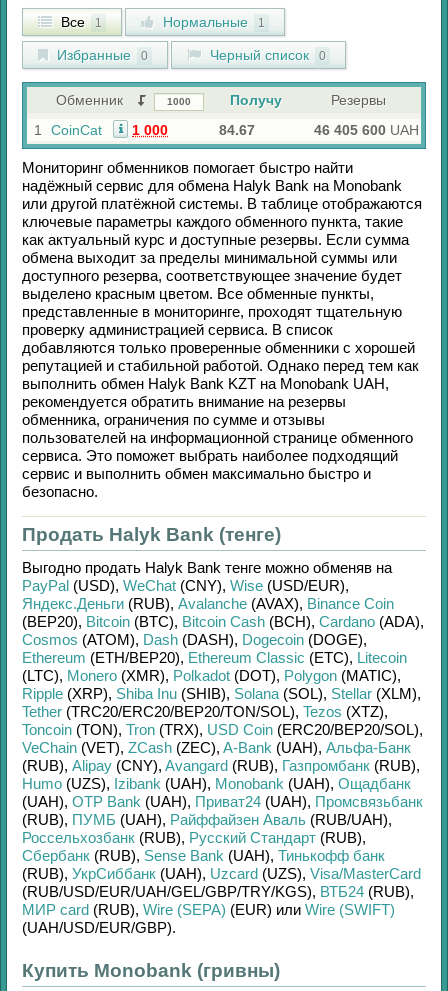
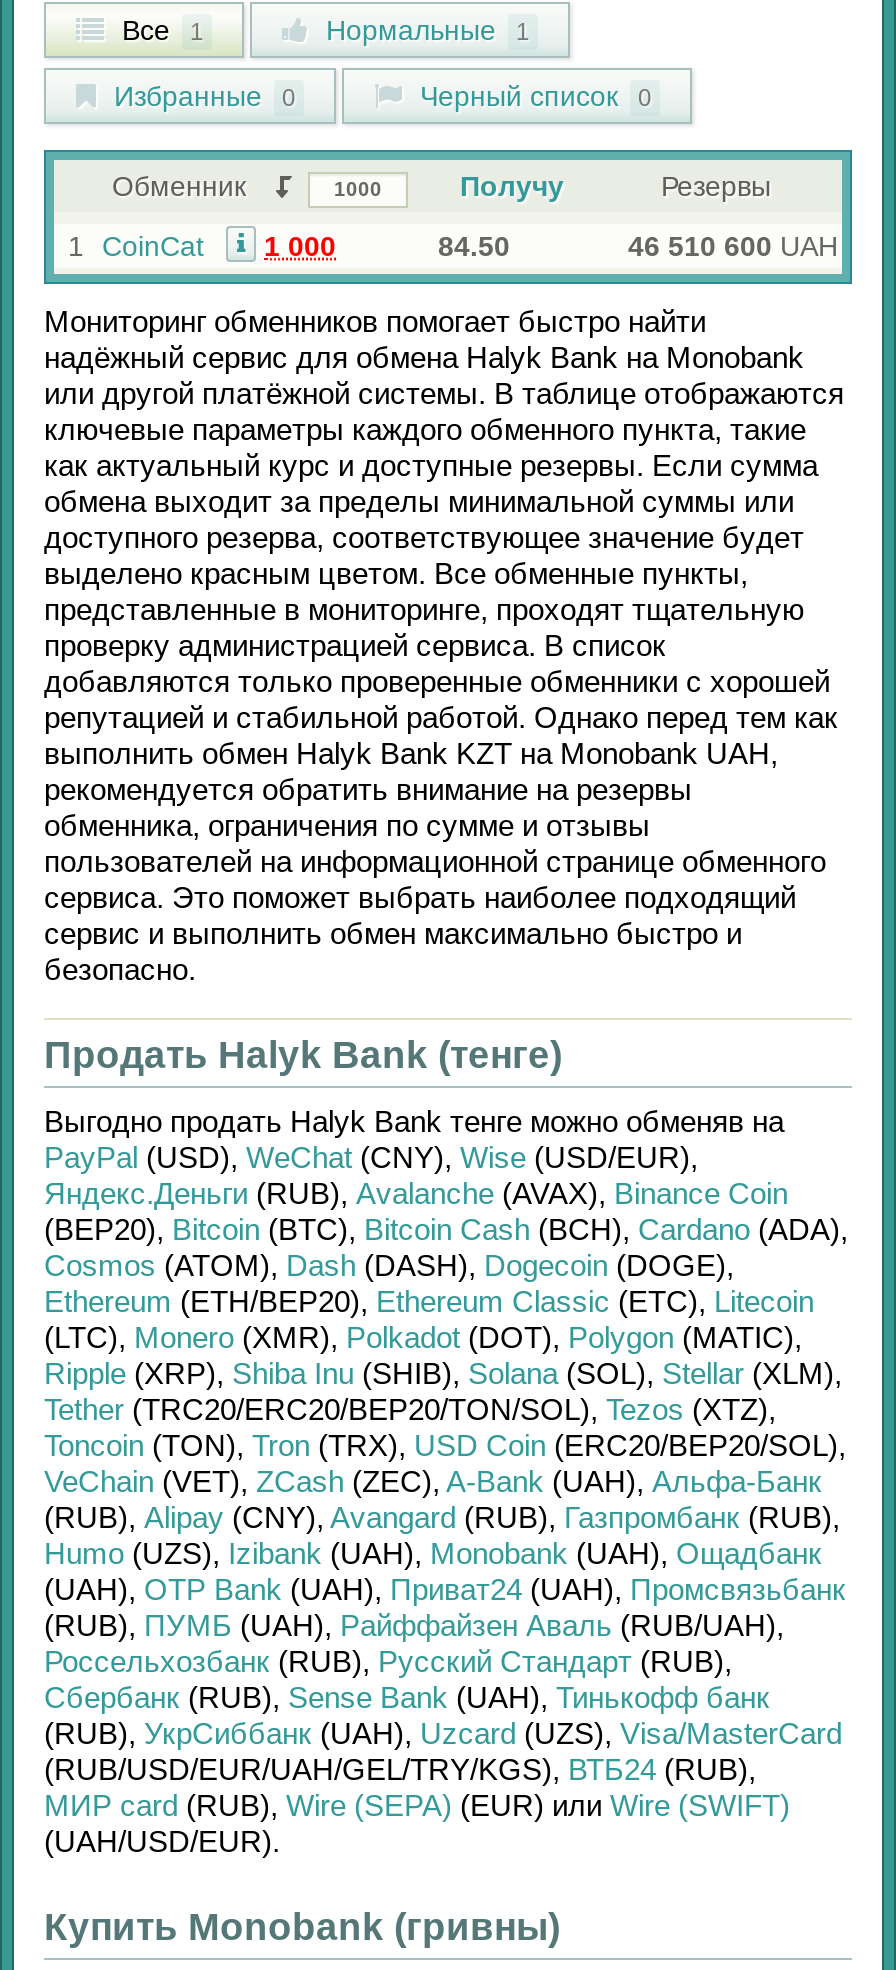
- 84.67
+ 84.50

- 46 405 600 UAH
+ 46 510 600 UAH

- (RUB/USD/EUR/UAH/GEL/GBP/TRY/KGS), ВТБ24 (RUB),
+ (RUB/USD/EUR/UAH/GEL/TRY/KGS), ВТБ24 (RUB),

- (UAH/USD/EUR/GBP).
+ (UAH/USD/EUR).
